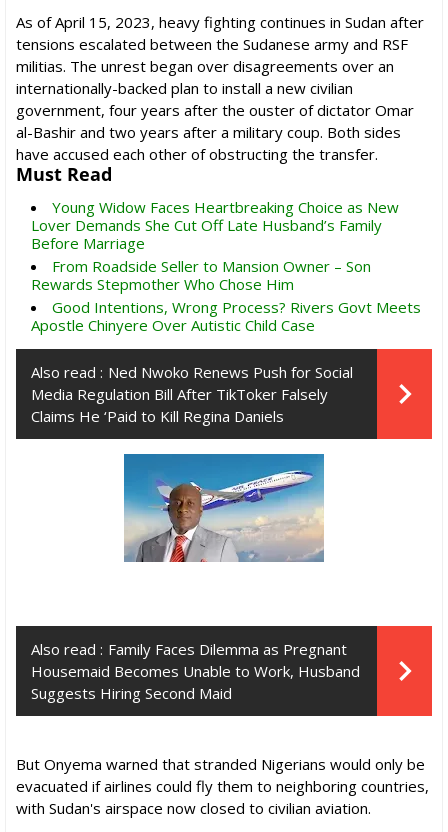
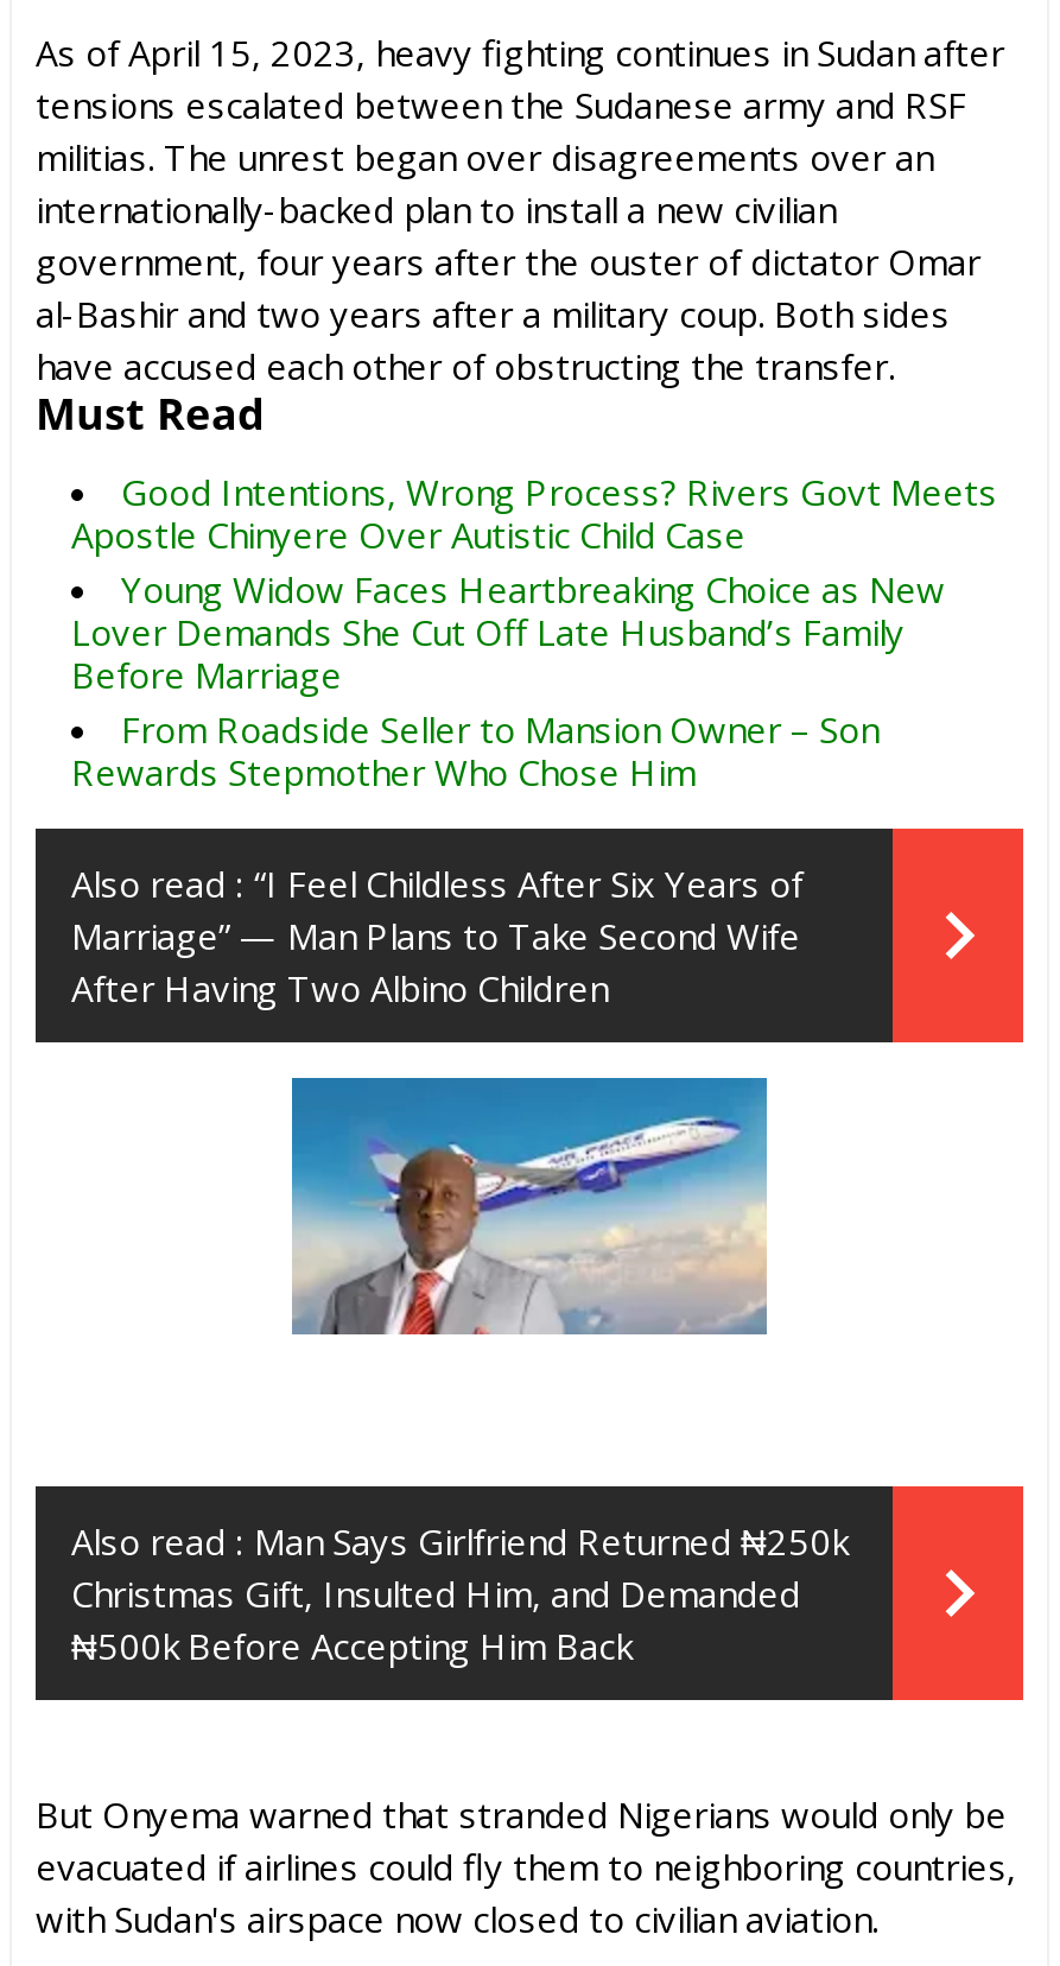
moved down: Young Widow Faces Heartbreaking Choice as New | Lover Demands She Cut Off Late Husband’s Family | Before Marriage | From Roadside Seller to Mansion Owner – Son | Rewards Stepmother Who Chose Him

moved up: Good Intentions, Wrong Process? Rivers Govt Meets | Apostle Chinyere Over Autistic Child Case

- Also read : Ned Nwoko Renews Push for Social
- Media Regulation Bill After TikToker Falsely
- Claims He ‘Paid to Kill Regina Daniels
+ Also read : “I Feel Childless After Six Years of
+ Marriage” — Man Plans to Take Second Wife
+ After Having Two Albino Children

- Also read : Family Faces Dilemma as Pregnant
- Housemaid Becomes Unable to Work, Husband
- Suggests Hiring Second Maid
+ Also read : Man Says Girlfriend Returned ₦250k
+ Christmas Gift, Insulted Him, and Demanded
+ ₦500k Before Accepting Him Back
